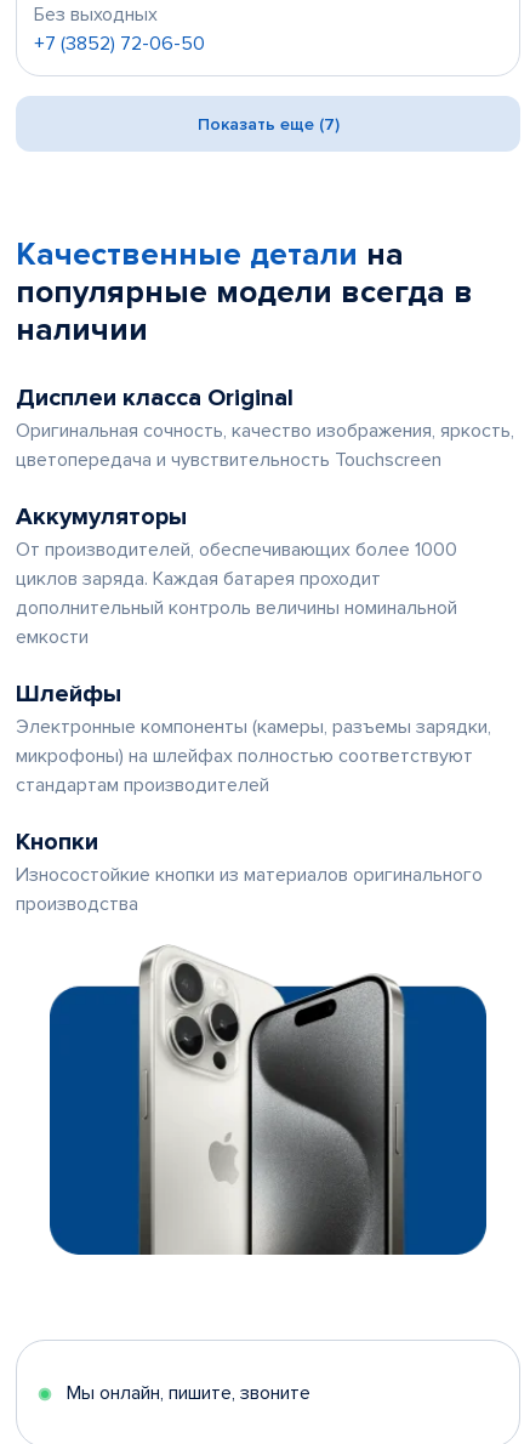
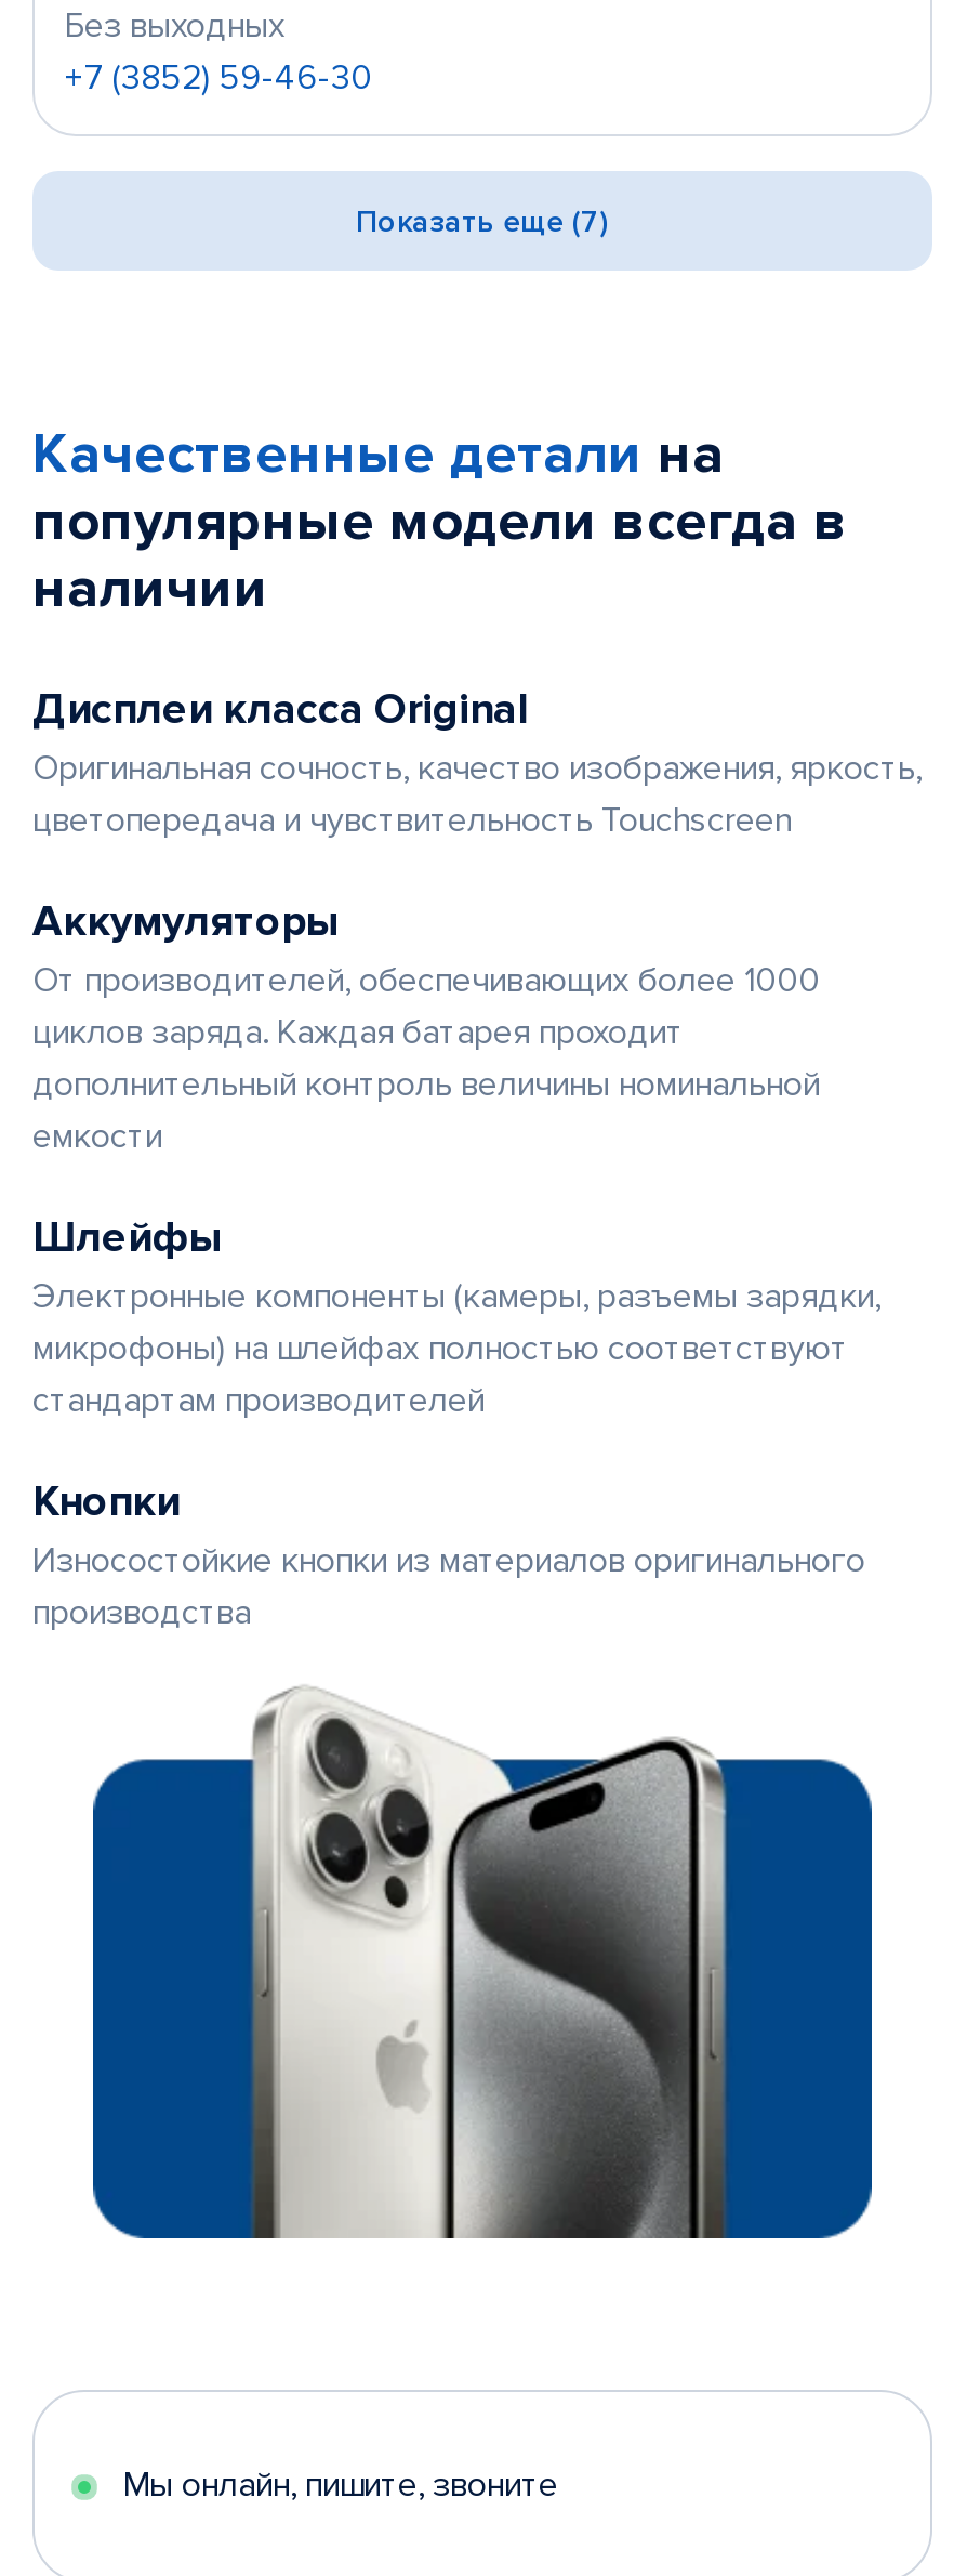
- +7 (3852) 72-06-50
+ +7 (3852) 59-46-30
